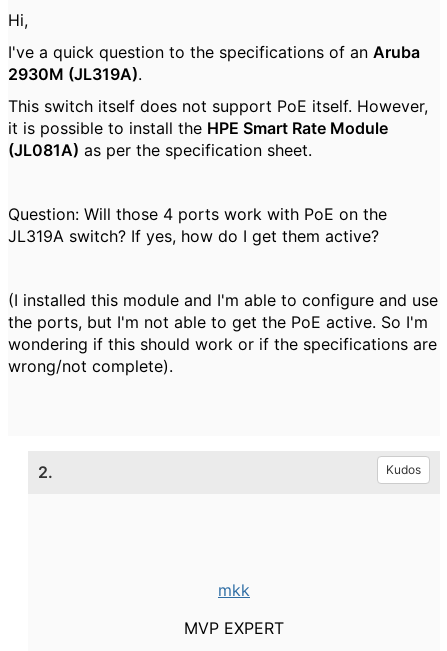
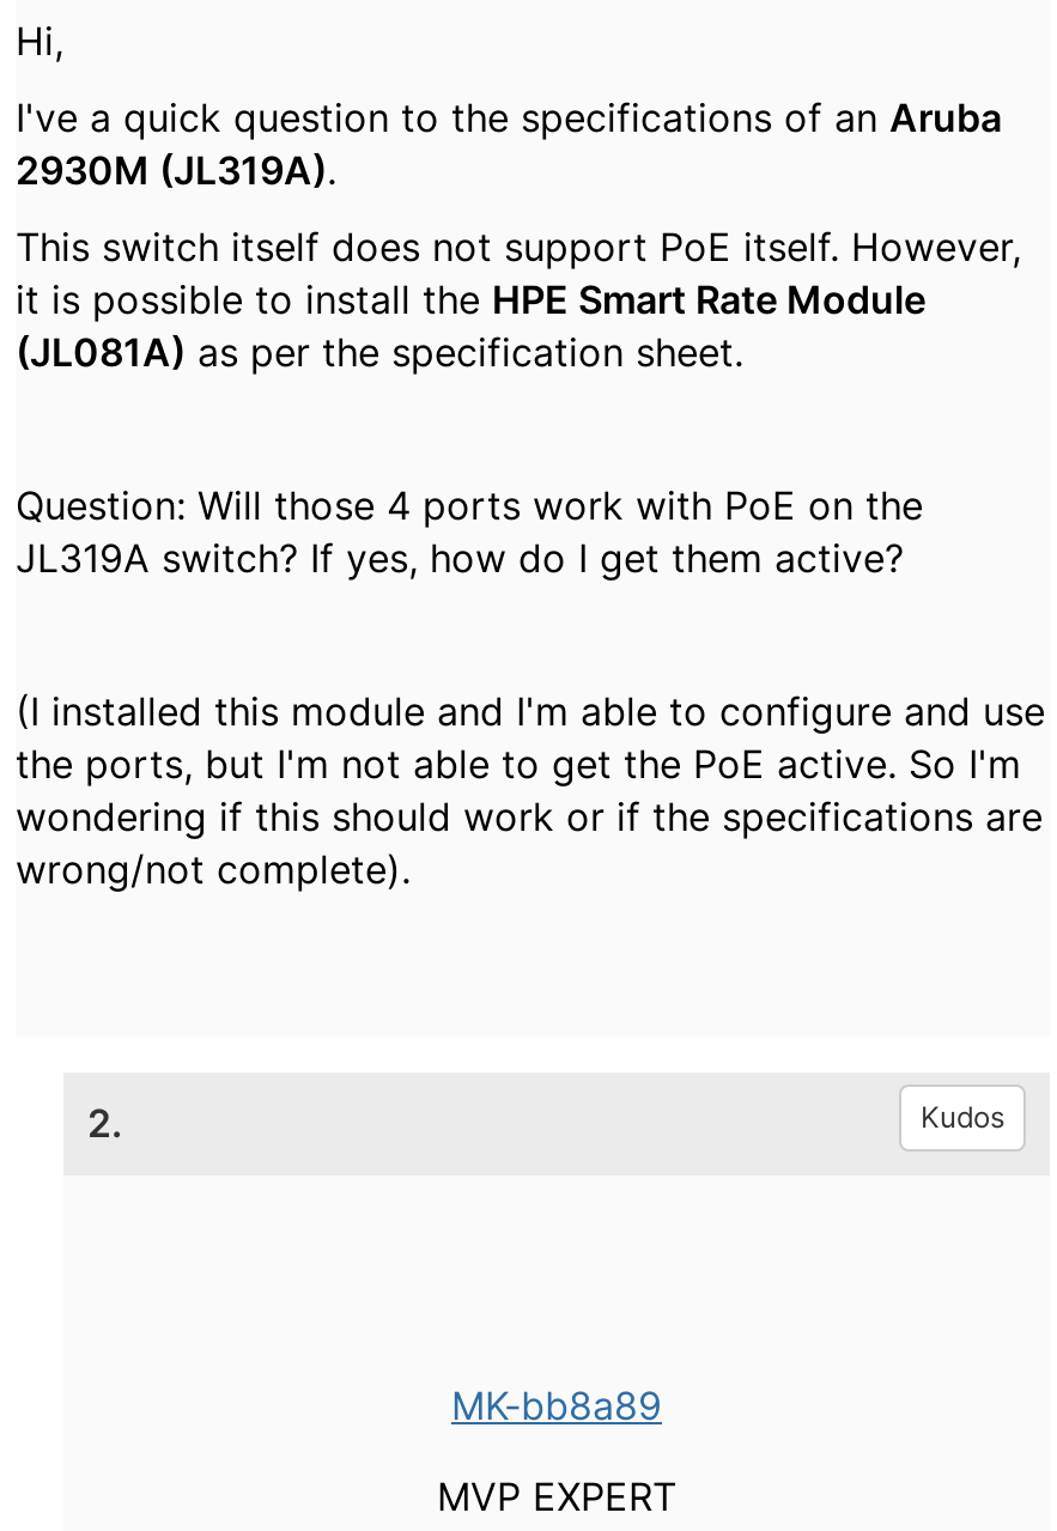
- mkk
+ MK-bb8a89
